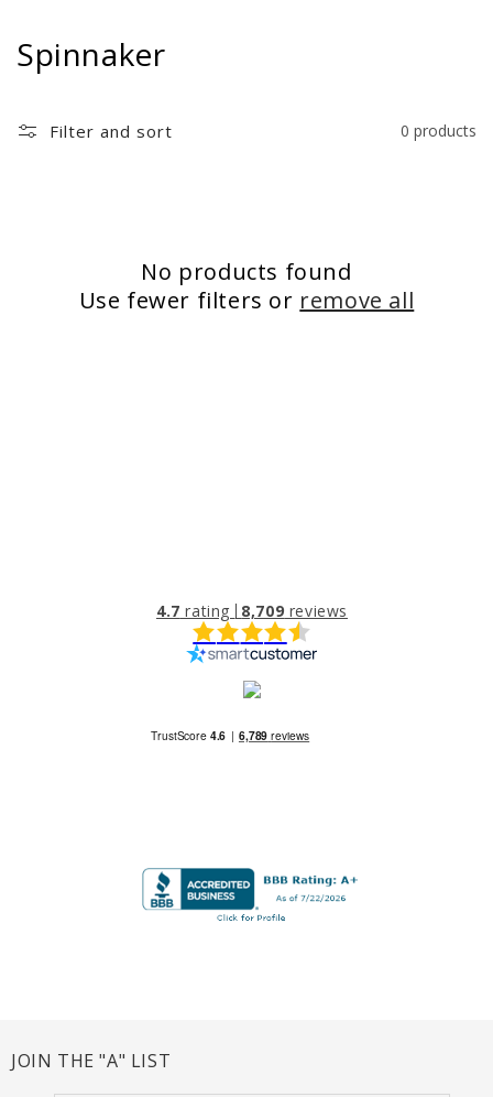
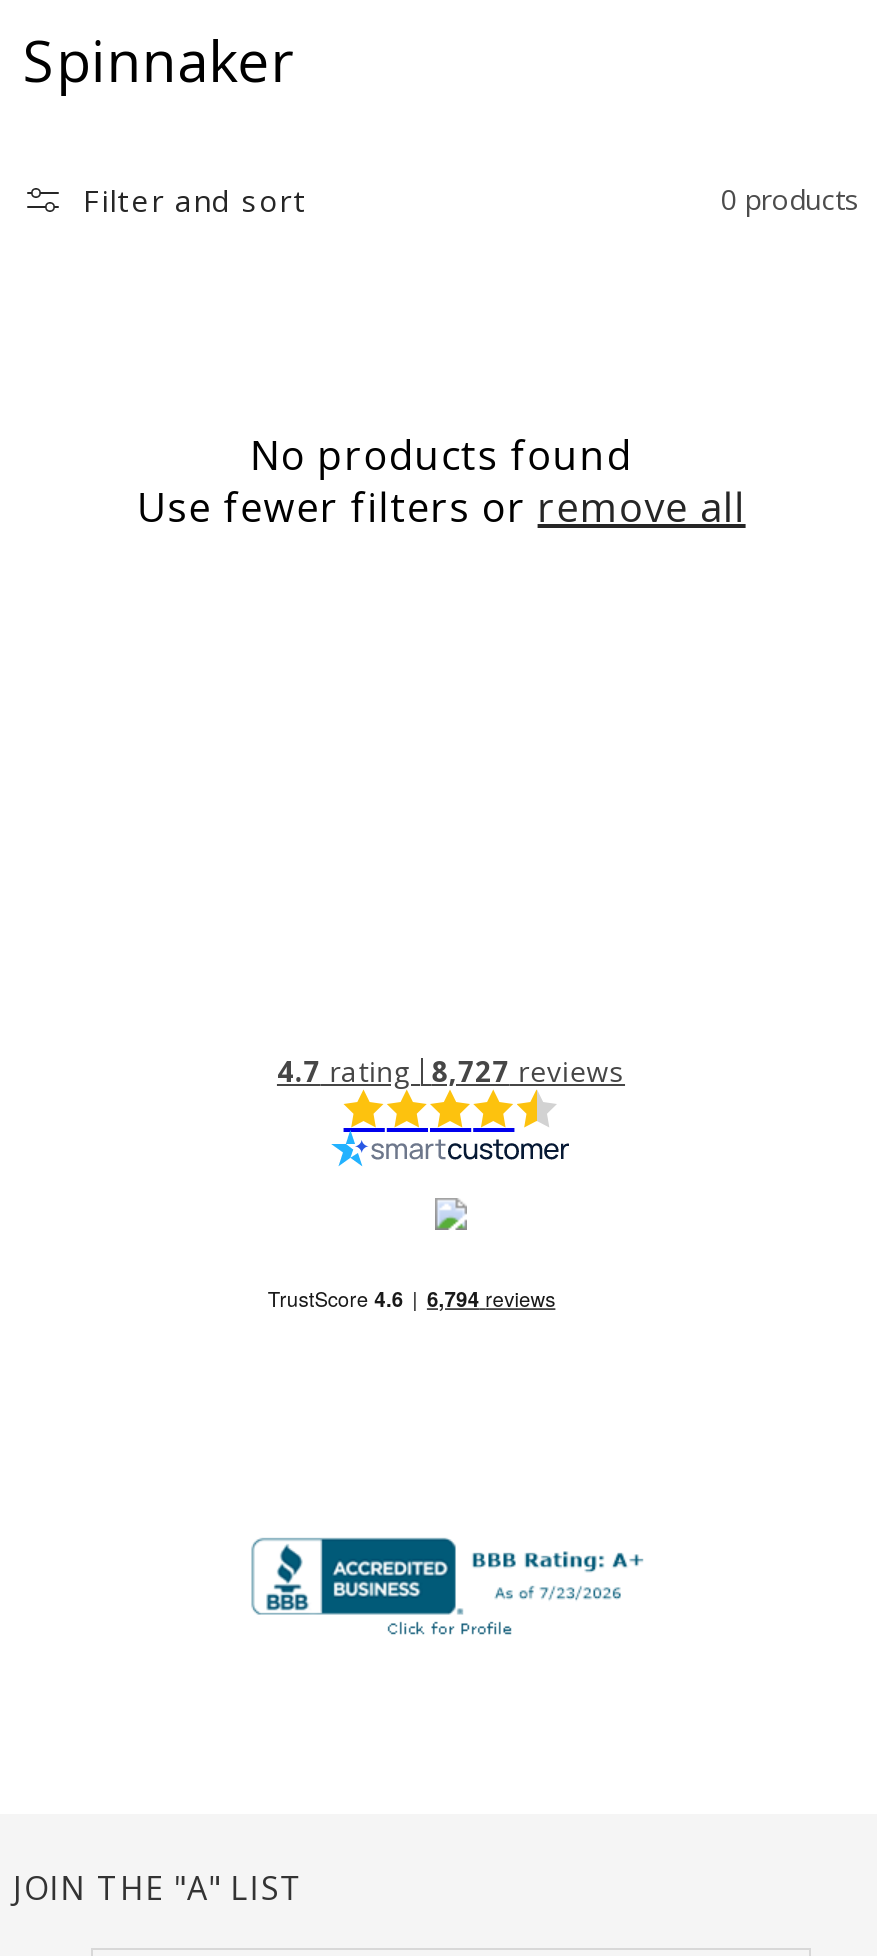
- 4.7 rating 8,709 reviews
+ 4.7 rating 8,727 reviews
